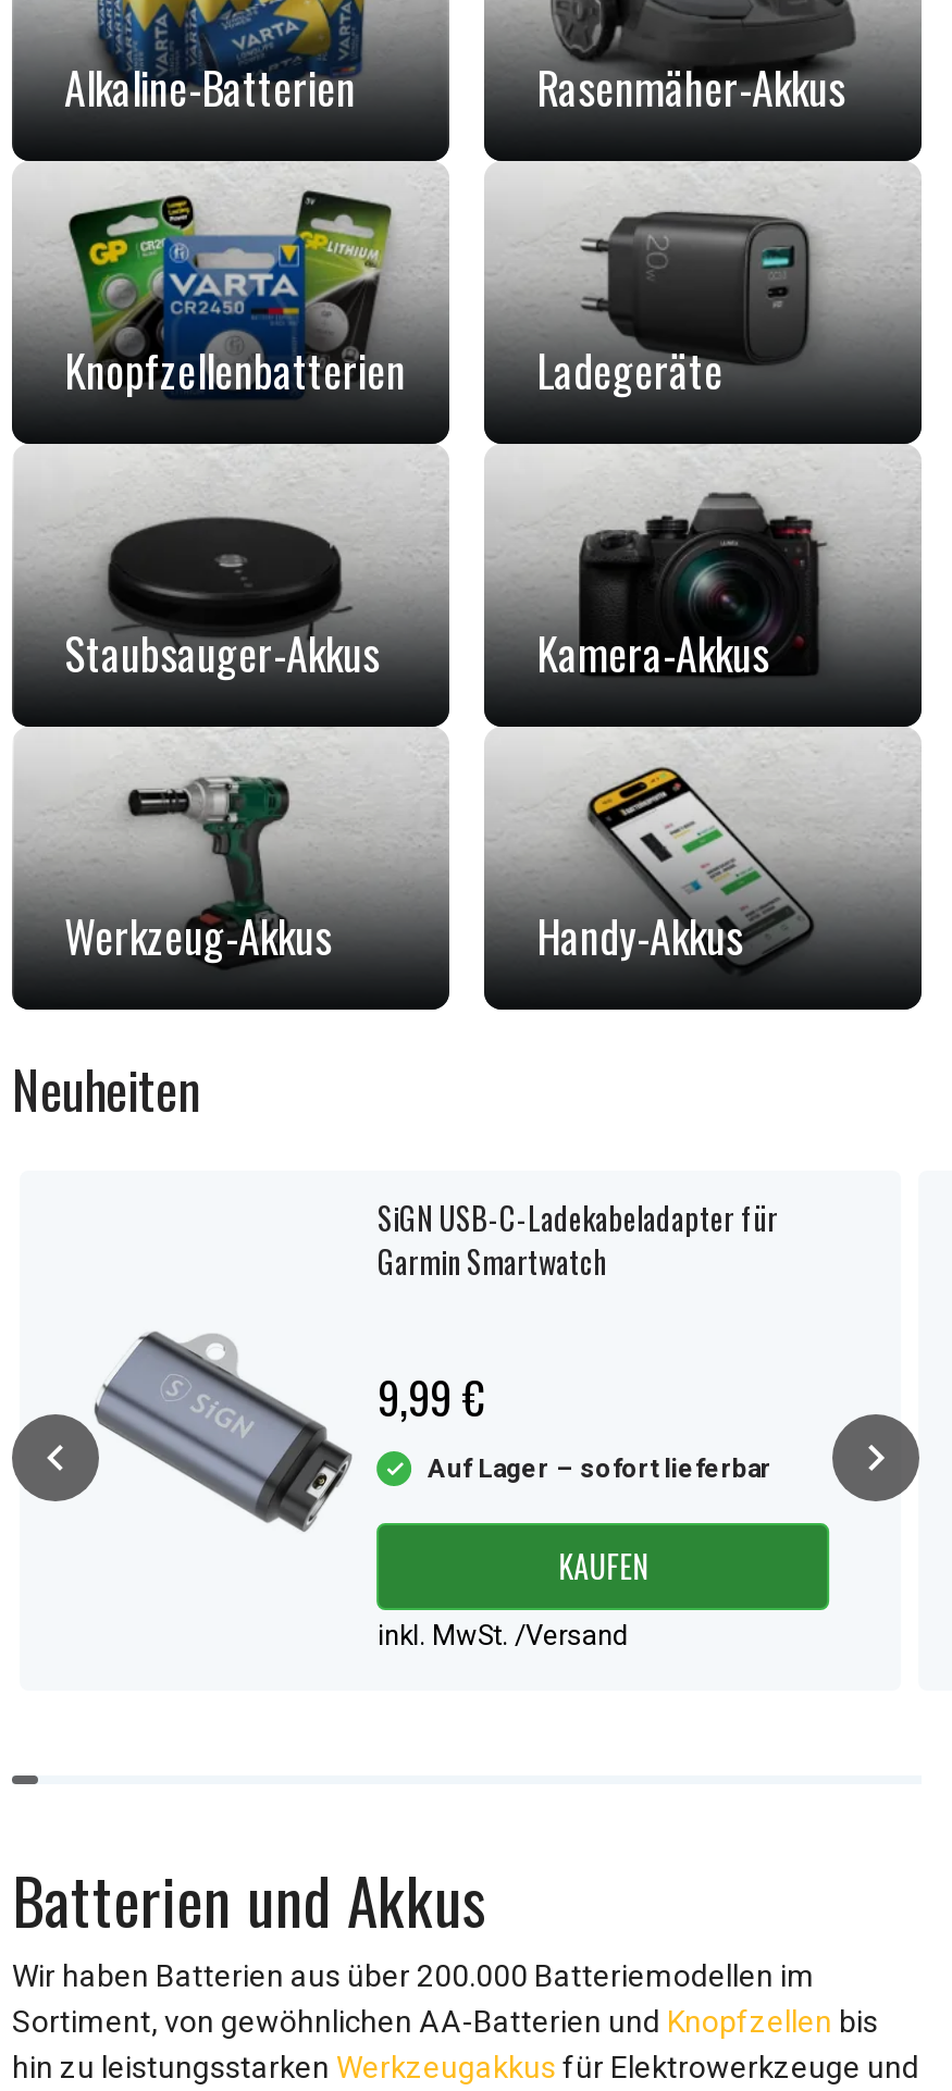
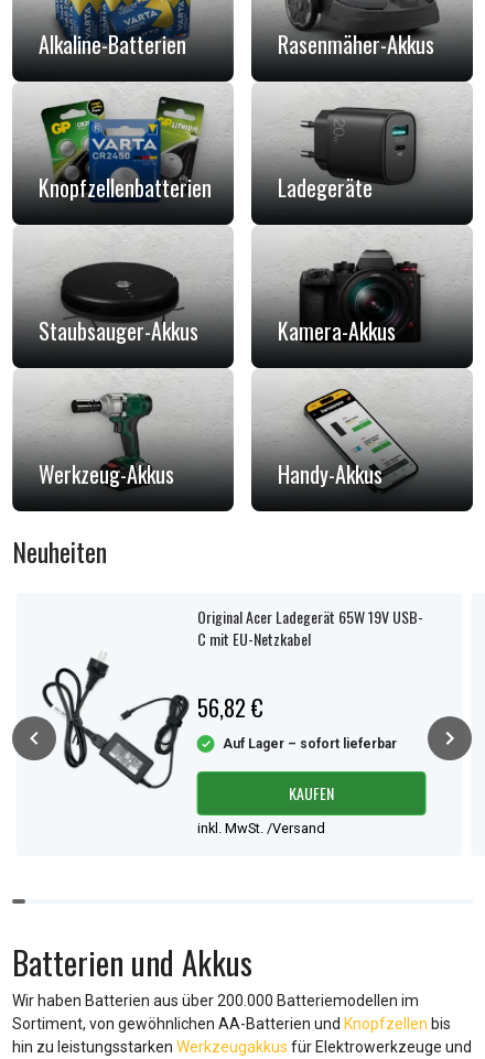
- SiGN USB-C-Ladekabeladapter für
- Garmin Smartwatch
+ Original Acer Ladegerät 65W 19V USB-
+ C mit EU-Netzkabel

- [image]
- 9,99 €
+ [image]
+ 56,82 €
